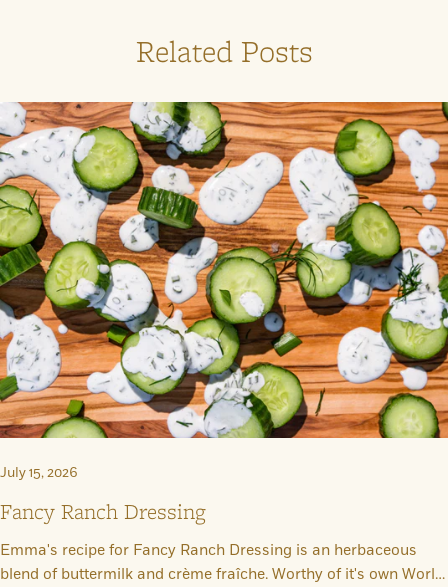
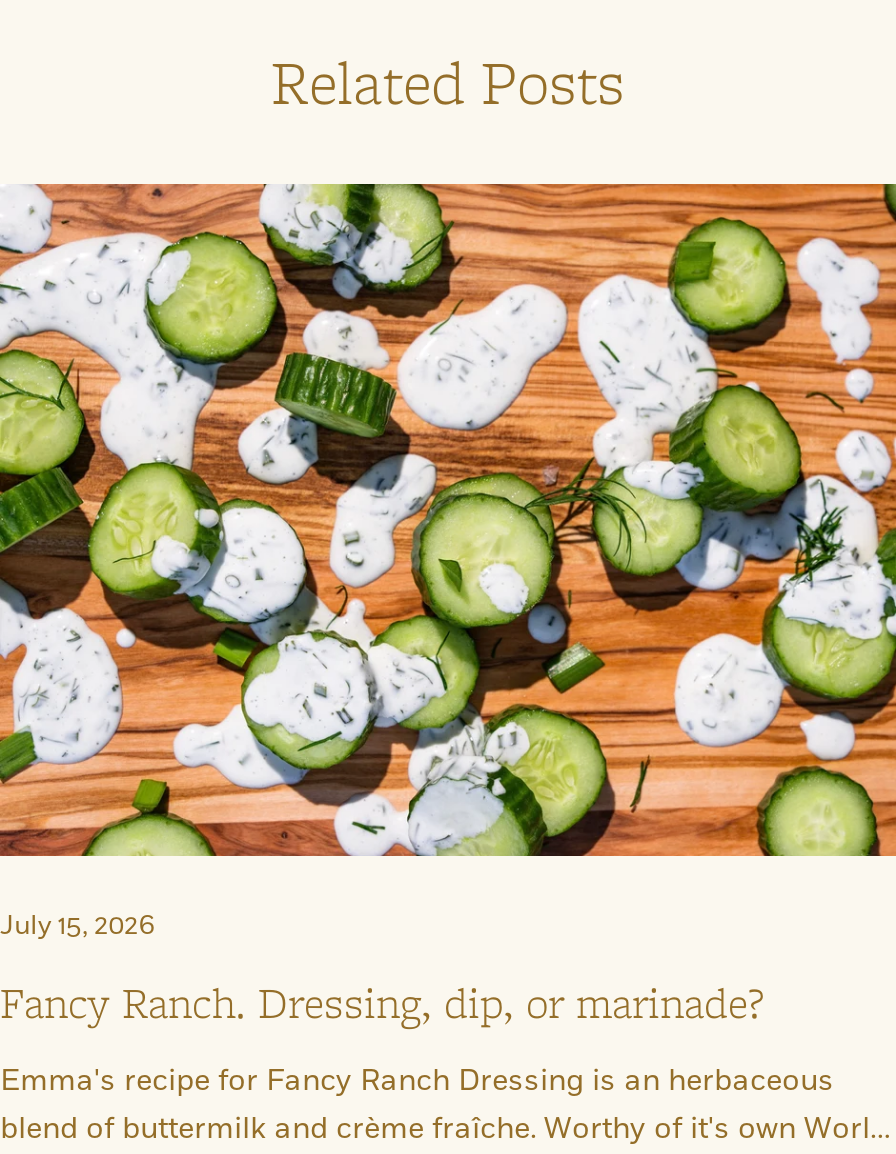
- Fancy Ranch Dressing
+ Fancy Ranch. Dressing, dip, or marinade?
